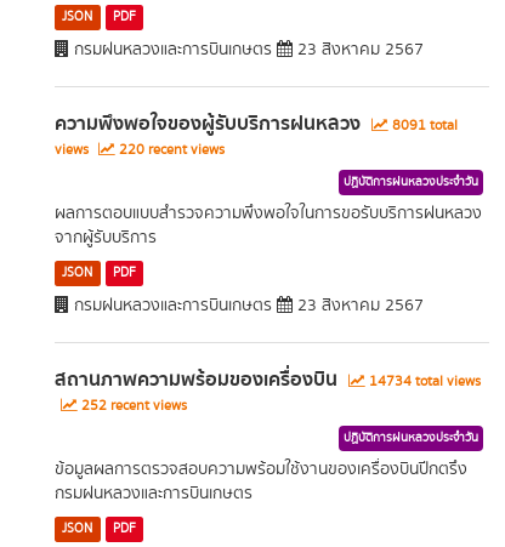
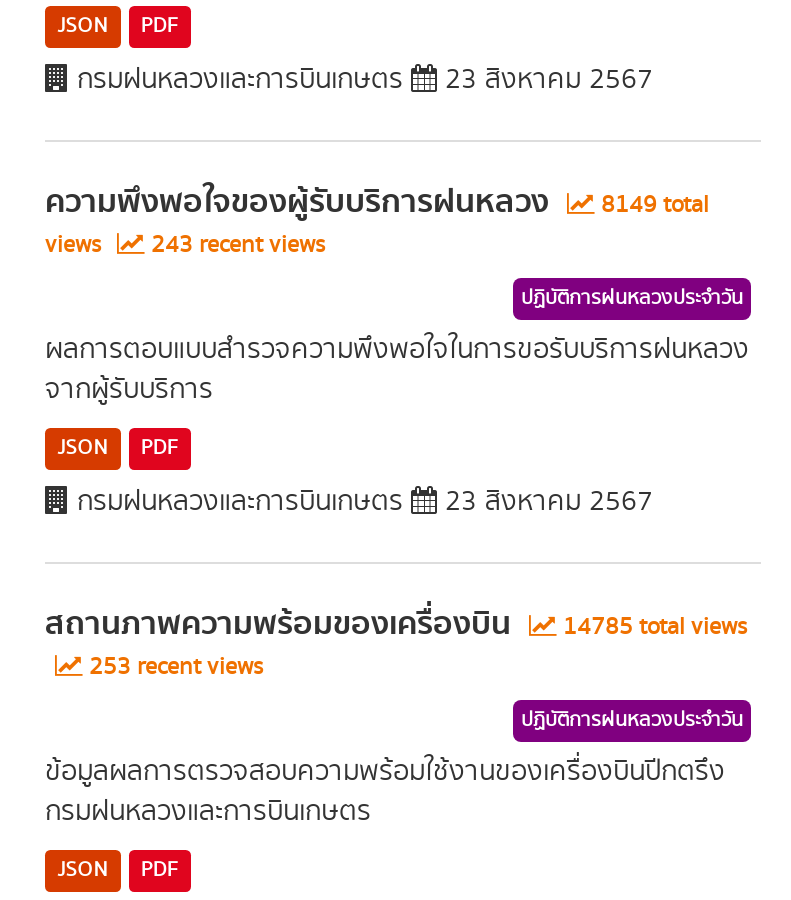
- ความพึงพอใจของผู้รับบริการฝนหลวง 8091 total
+ ความพึงพอใจของผู้รับบริการฝนหลวง 8149 total

- views 220 recent views
+ views 243 recent views

- สถานภาพความพร้อมของเครื่องบิน 14734 total views
+ สถานภาพความพร้อมของเครื่องบิน 14785 total views

- 252 recent views
+ 253 recent views
